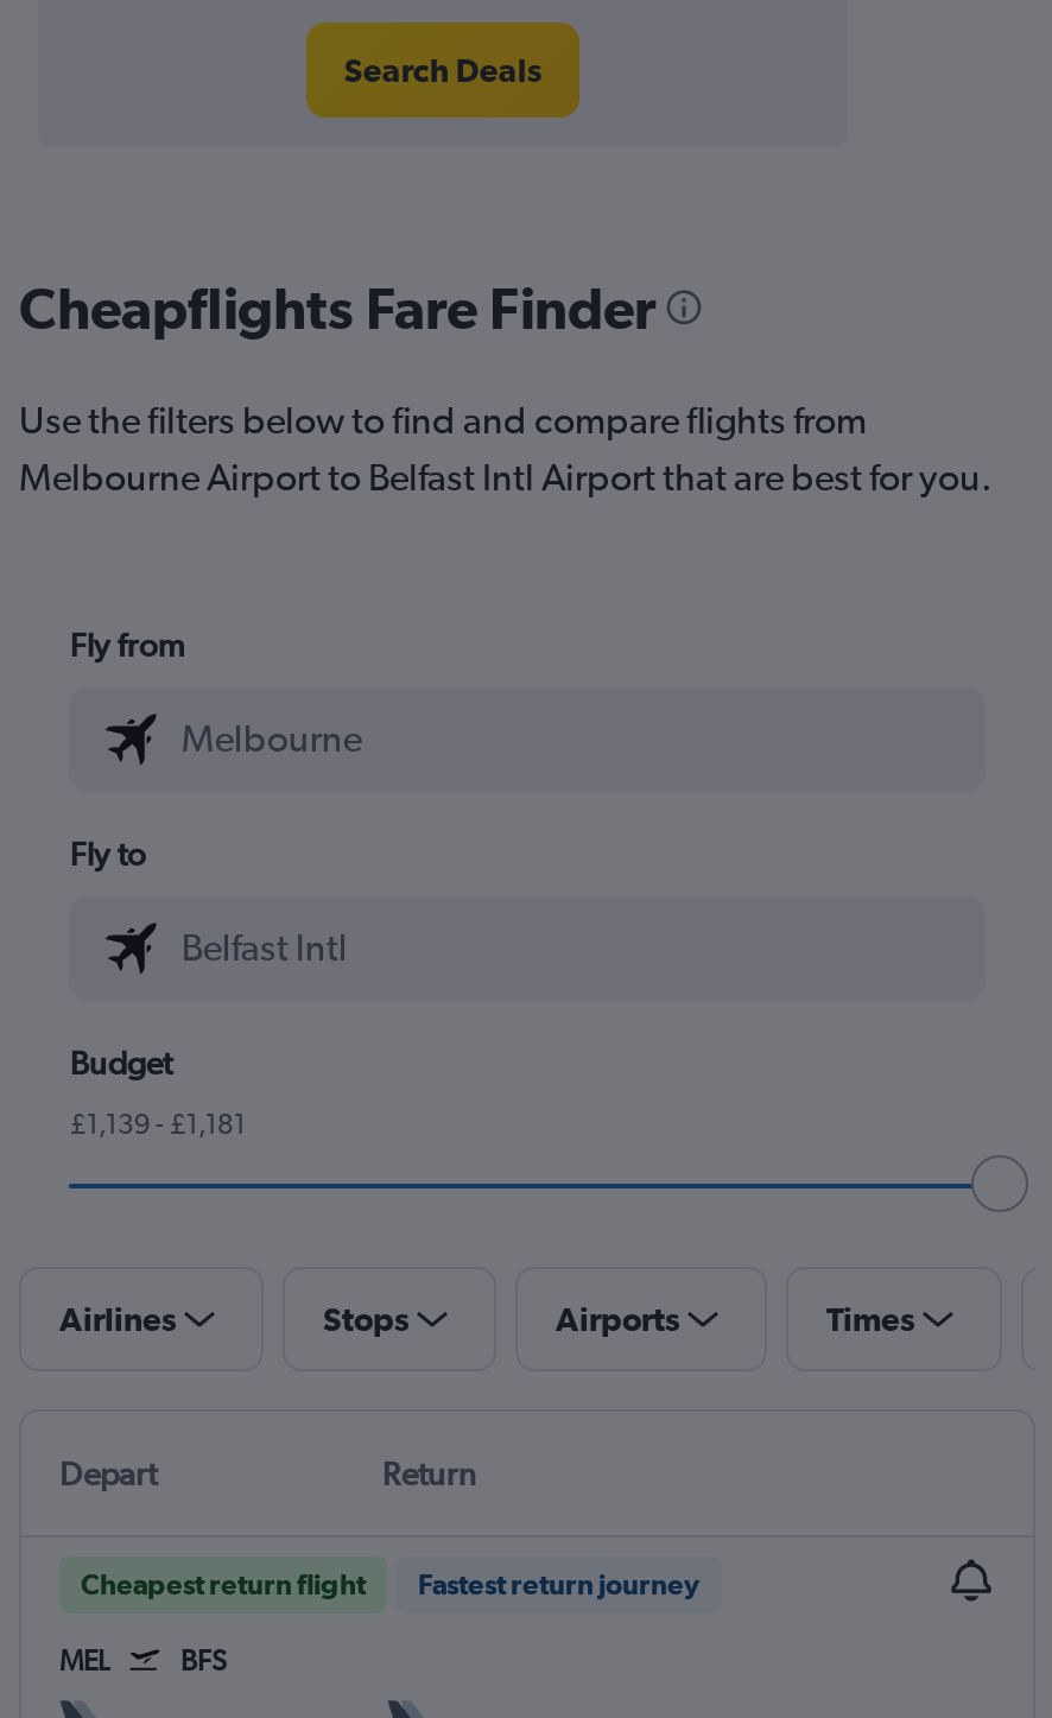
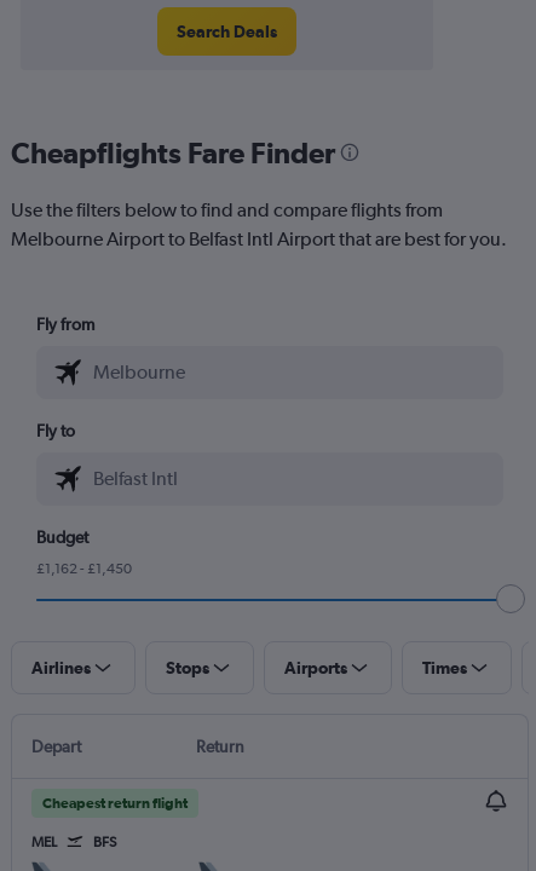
- £1,139 - £1,181
+ £1,162 - £1,450

- Fastest return journey
